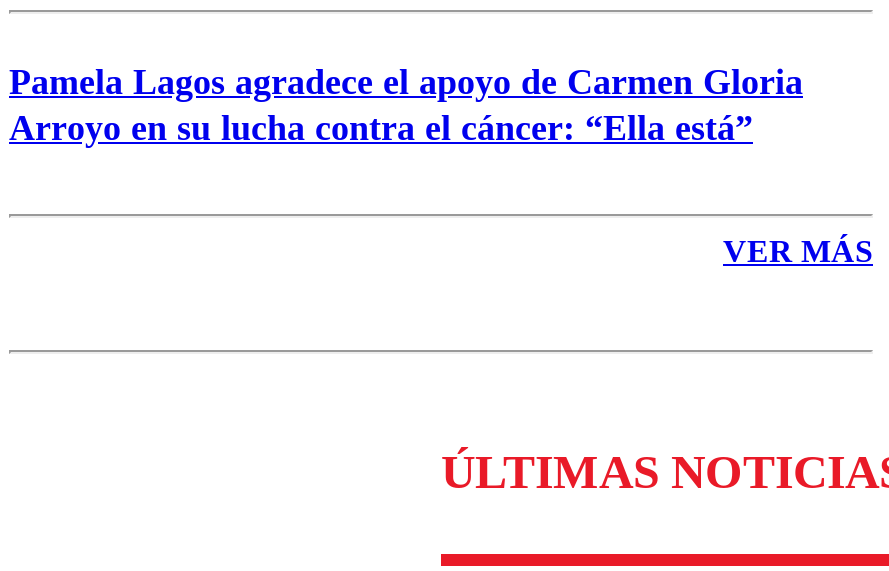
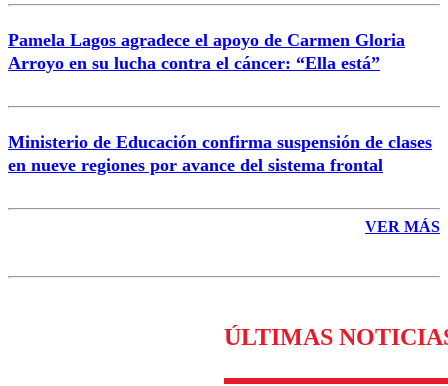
+ Ministerio de Educación confirma suspensión de clases
+ en nueve regiones por avance del sistema frontal
